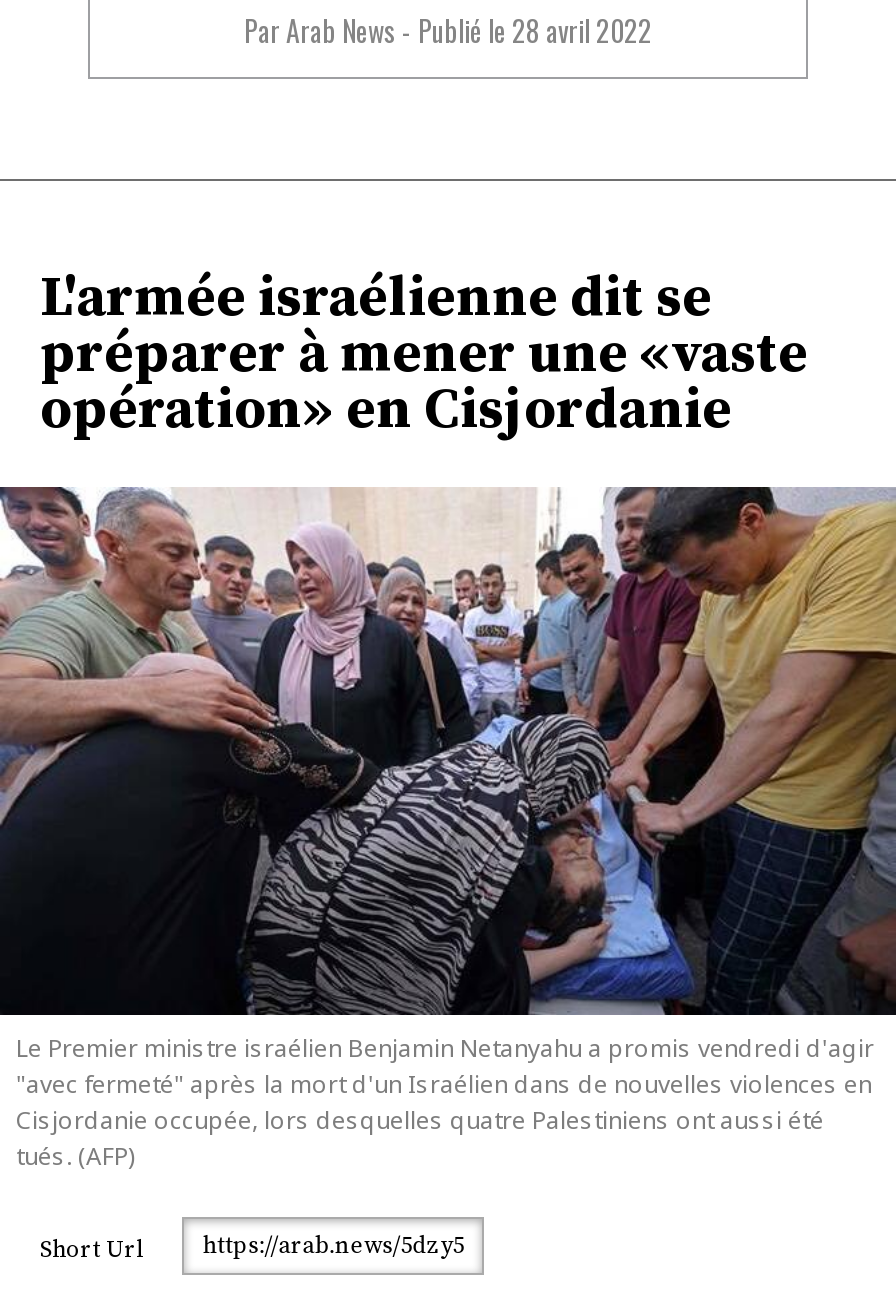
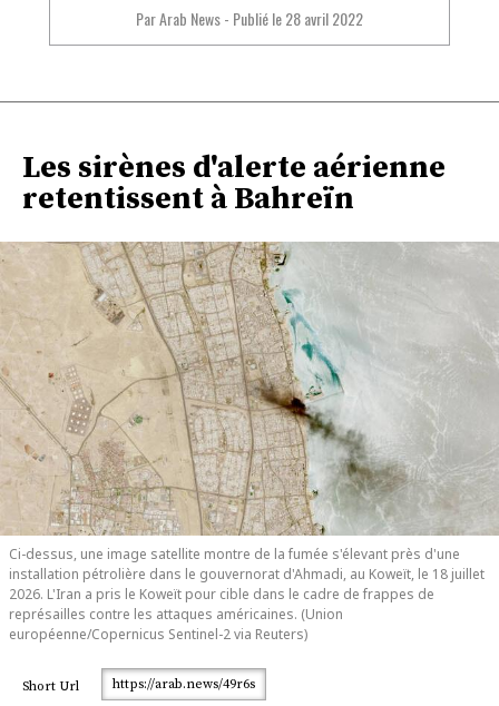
- L'armée israélienne dit se
- préparer à mener une «vaste
- opération» en Cisjordanie
+ Les sirènes d'alerte aérienne
+ retentissent à Bahreïn

- [image]
- Le Premier ministre israélien Benjamin Netanyahu a promis vendredi d'agir
- "avec fermeté" après la mort d'un Israélien dans de nouvelles violences en
- Cisjordanie occupée, lors desquelles quatre Palestiniens ont aussi été
- tués. (AFP)
+ [image]
+ Ci-dessus, une image satellite montre de la fumée s'élevant près d'une
+ installation pétrolière dans le gouvernorat d'Ahmadi, au Koweït, le 18 juillet
+ 2026. L'Iran a pris le Koweït pour cible dans le cadre de frappes de
+ représailles contre les attaques américaines. (Union
+ européenne/Copernicus Sentinel-2 via Reuters)

- https://arab.news/5dzy5
+ https://arab.news/49r6s
